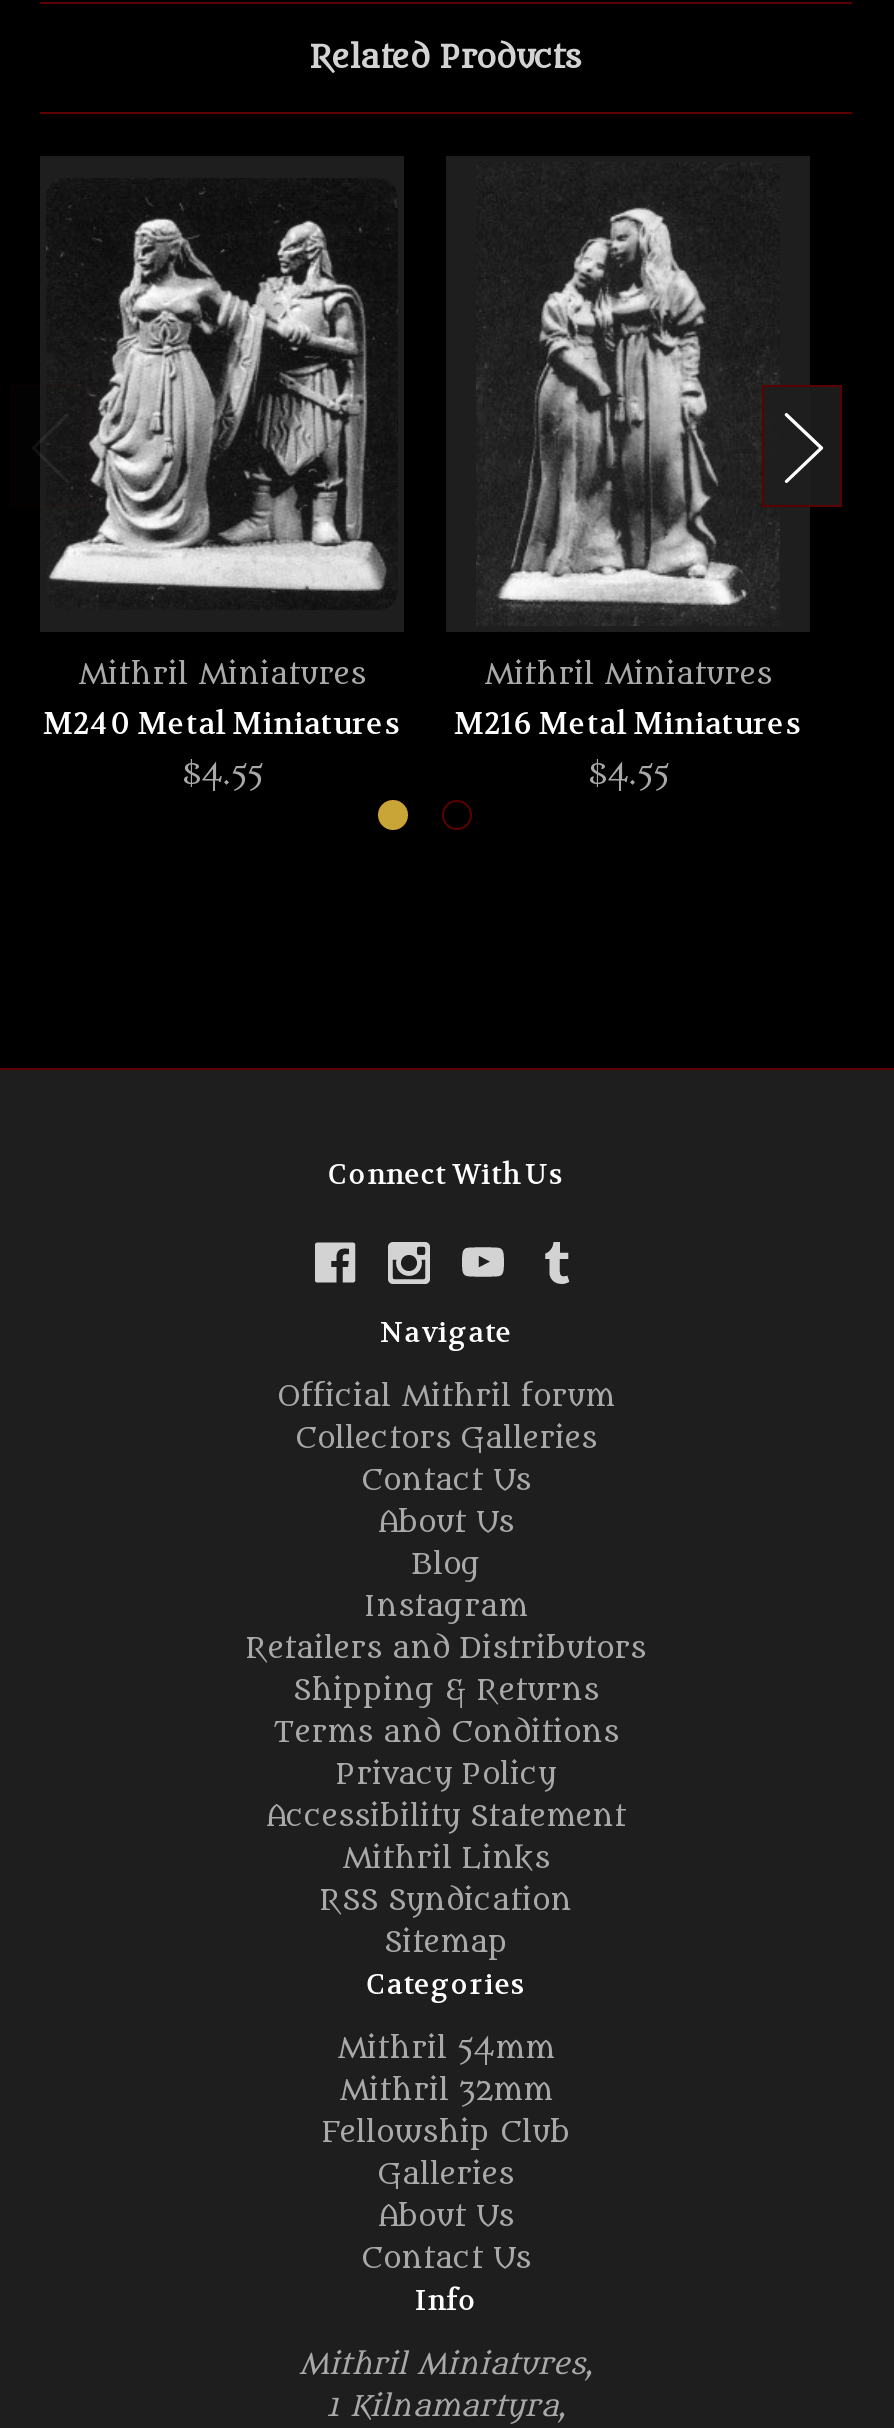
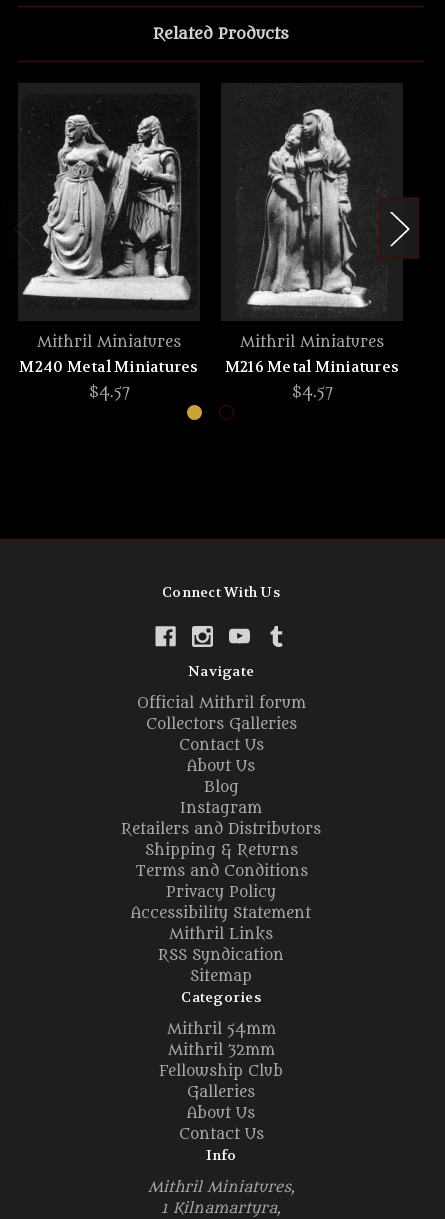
- $4.55
+ $4.57

- $4.55
+ $4.57
